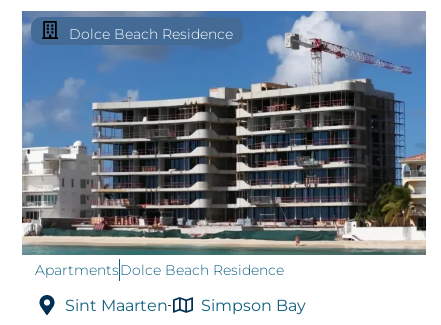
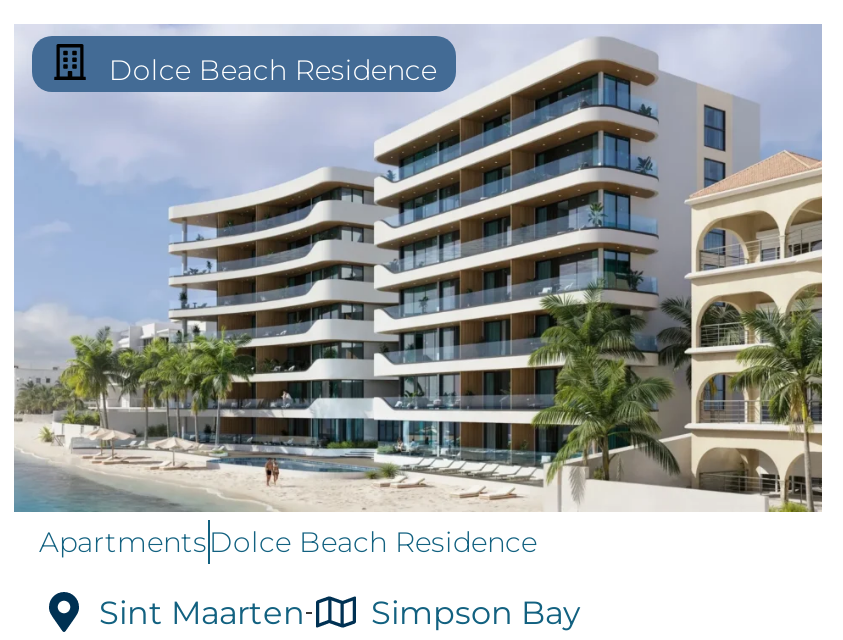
- [image]
+ [image]
